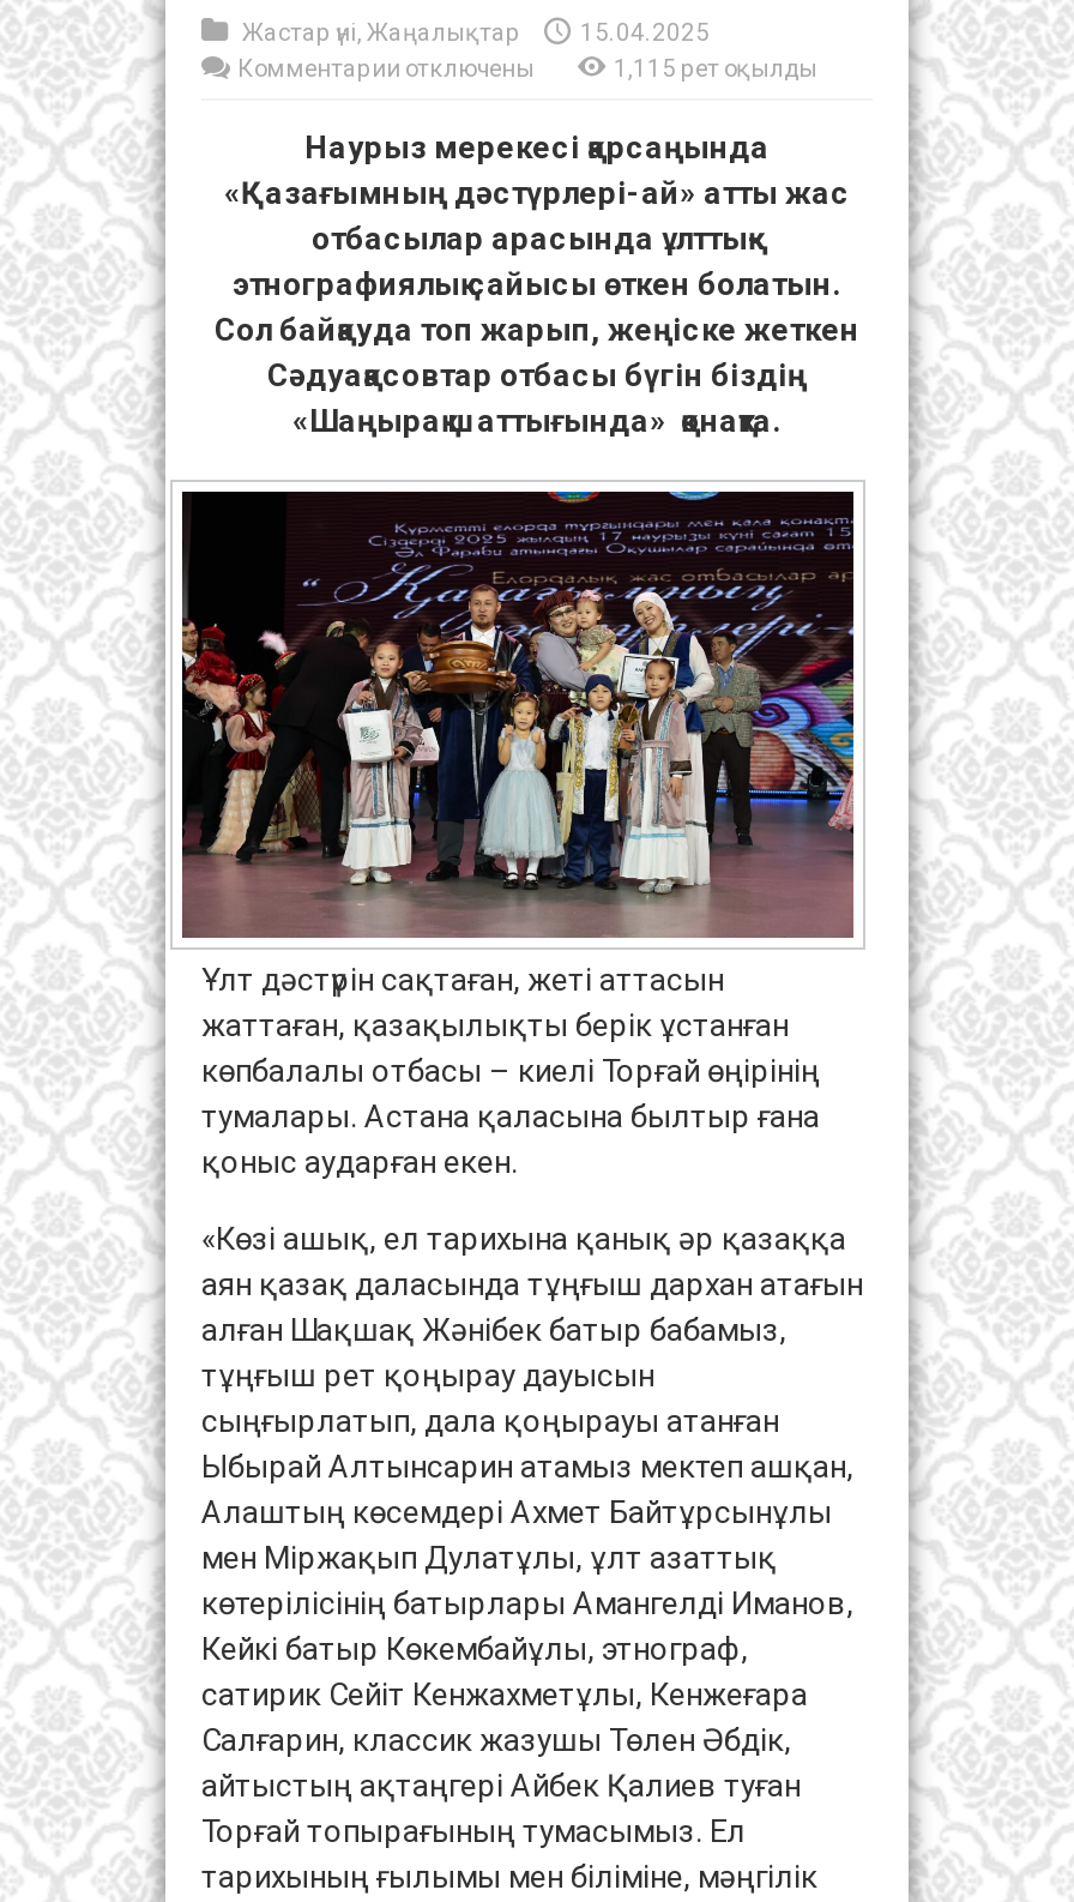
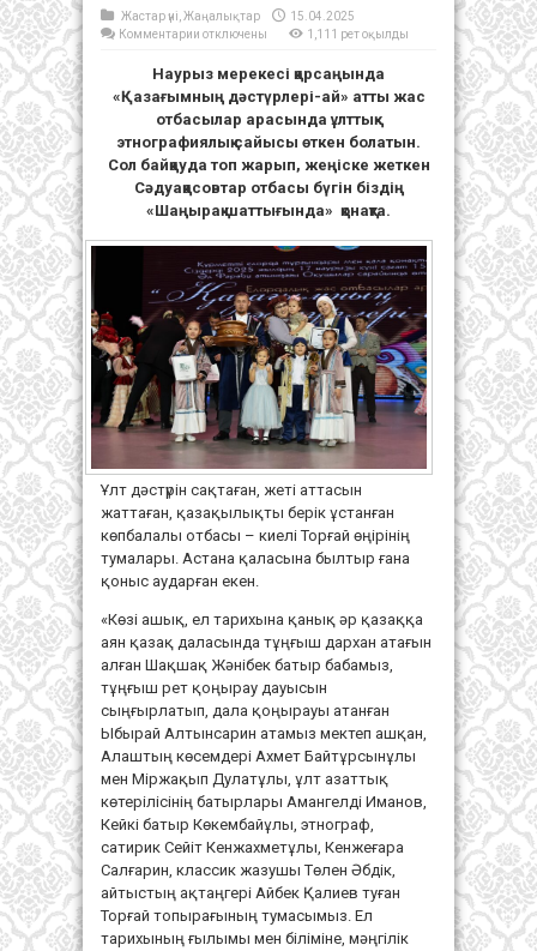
- 1,115 рет оқылды
+ 1,111 рет оқылды
